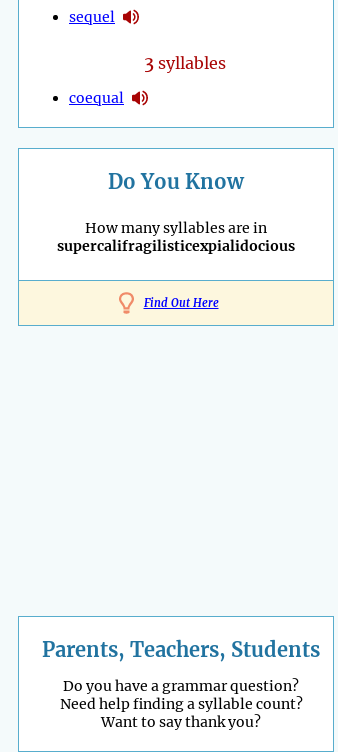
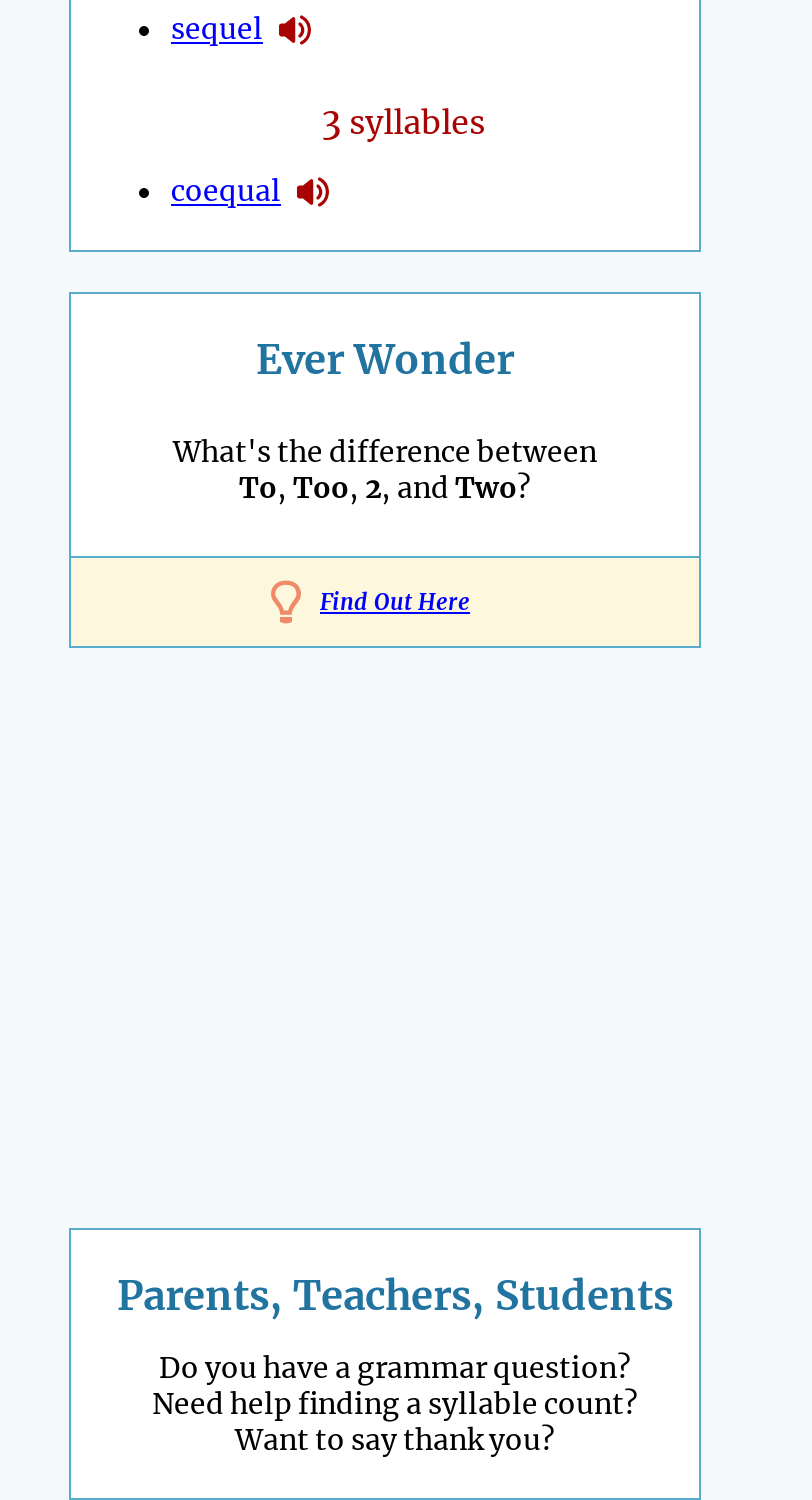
- Do You Know
+ Ever Wonder

- How many syllables are in
- supercalifragilisticexpialidocious
+ What's the difference between
+ To, Too, 2, and Two?
